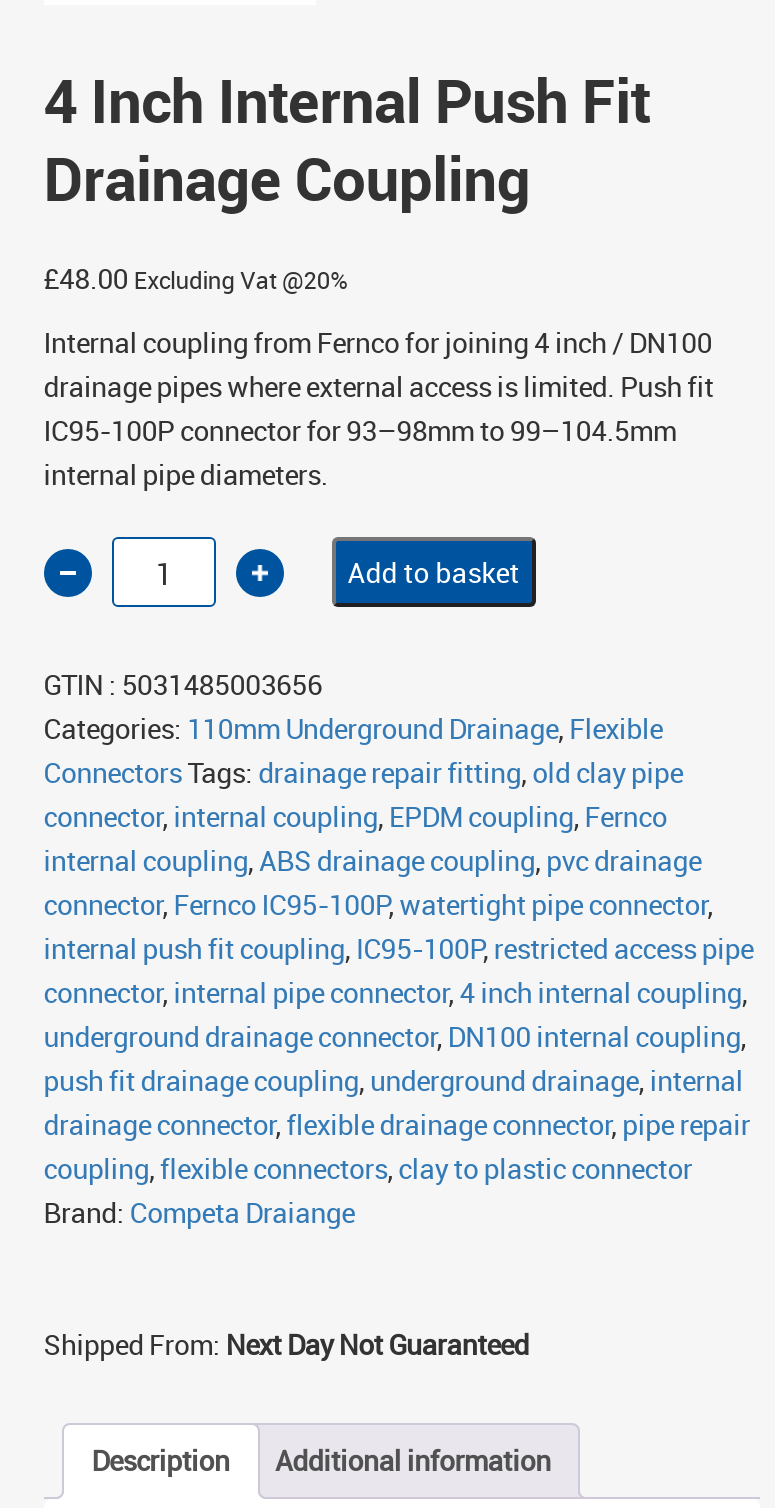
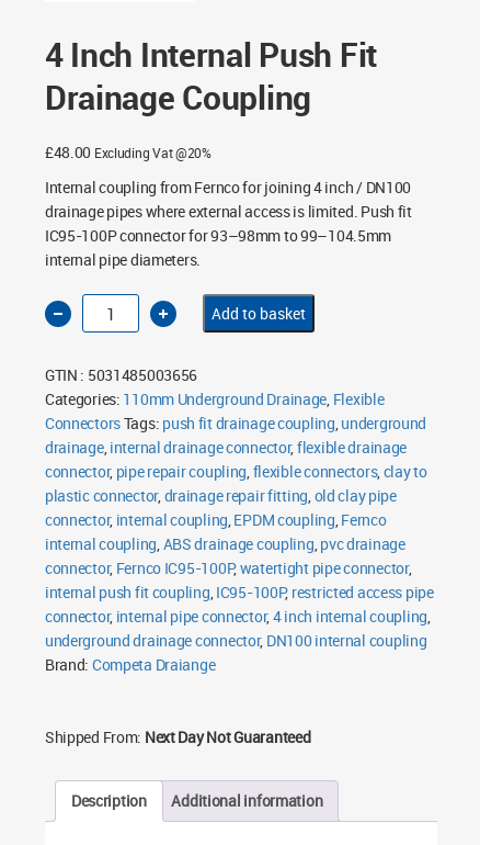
- Connectors Tags: drainage repair fitting, old clay pipe
+ Connectors Tags: push fit drainage coupling, underground
+ drainage, internal drainage connector, flexible drainage
+ connector, pipe repair coupling, flexible connectors, clay to
+ plastic connector, drainage repair fitting, old clay pipe

moved down: connector, internal coupling, EPDM coupling, Fernco | internal coupling, ABS drainage coupling, pvc drainage | connector, Fernco IC95-100P, watertight pipe connector, | internal push fit coupling, IC95-100P, restricted access pipe | connector, internal pipe connector, 4 inch internal coupling,

- underground drainage connector, DN100 internal coupling,
- push fit drainage coupling, underground drainage, internal
- drainage connector, flexible drainage connector, pipe repair
- coupling, flexible connectors, clay to plastic connector
+ underground drainage connector, DN100 internal coupling
